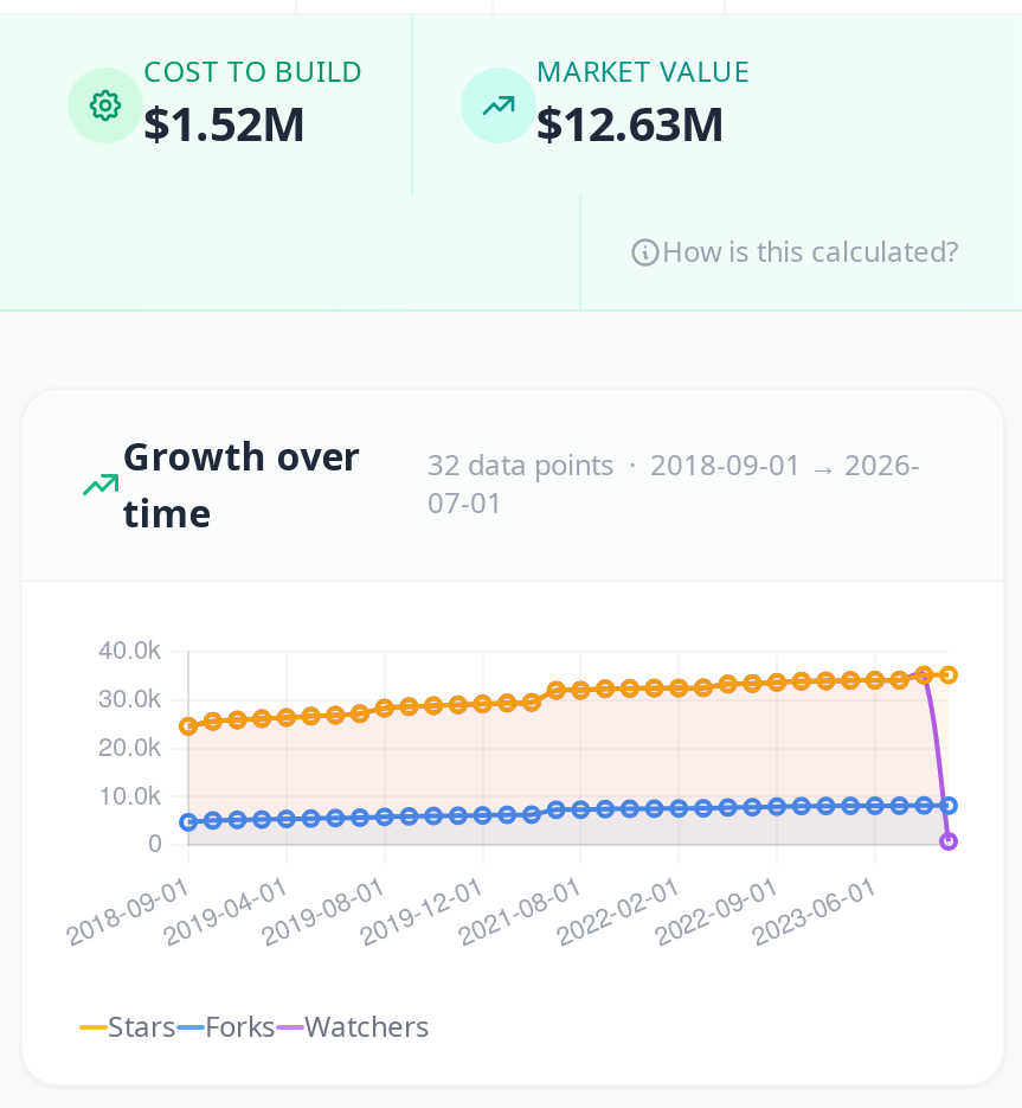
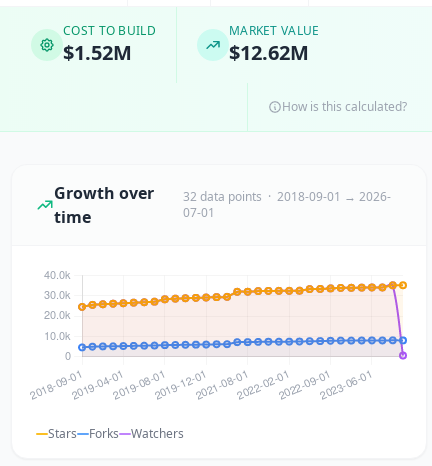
- $12.63M
+ $12.62M
